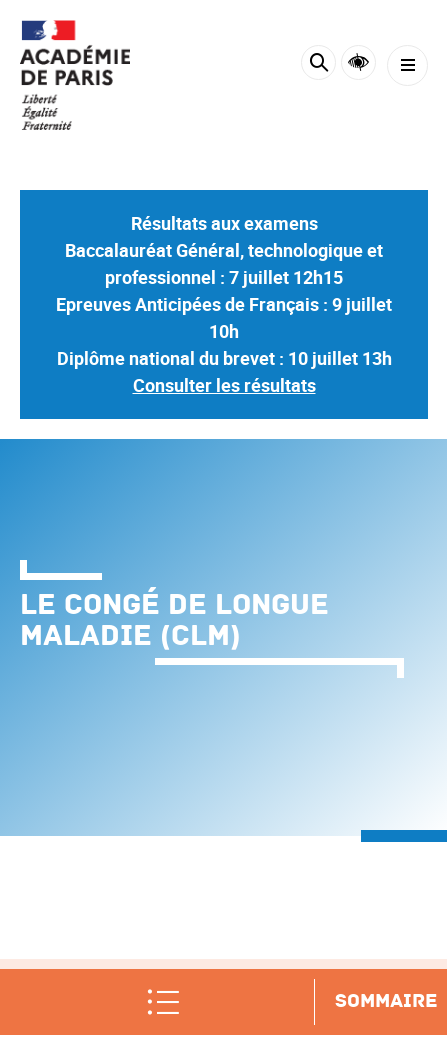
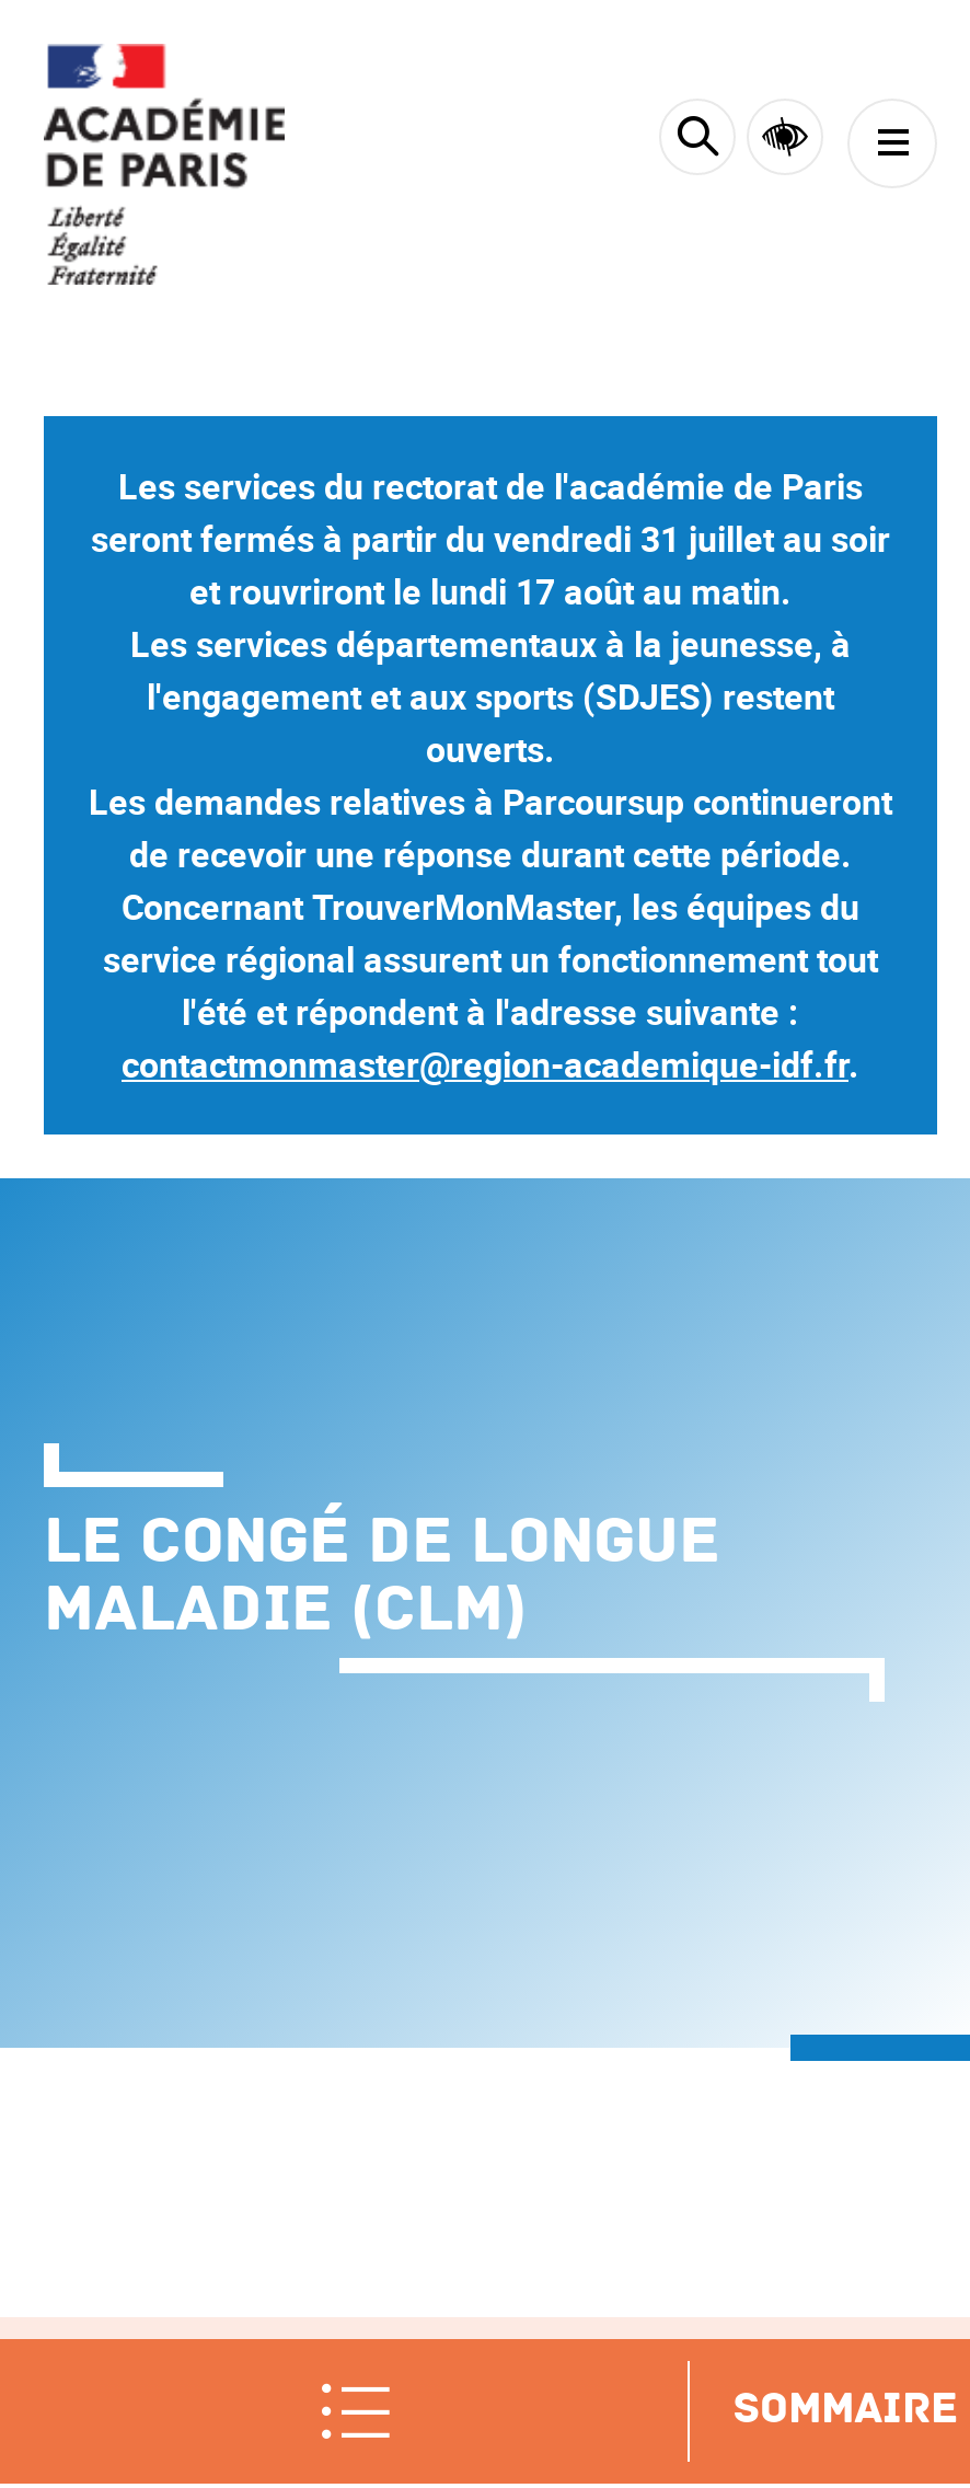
- Résultats aux examens
- Baccalauréat Général, technologique et
- professionnel : 7 juillet 12h15
- Epreuves Anticipées de Français : 9 juillet
- 10h
- Diplôme national du brevet : 10 juillet 13h
- Consulter les résultats
+ Les services du rectorat de l'académie de Paris
+ seront fermés à partir du vendredi 31 juillet au soir
+ et rouvriront le lundi 17 août au matin.
+ Les services départementaux à la jeunesse, à
+ l'engagement et aux sports (SDJES) restent
+ ouverts.
+ Les demandes relatives à Parcoursup continueront
+ de recevoir une réponse durant cette période.
+ Concernant TrouverMonMaster, les équipes du
+ service régional assurent un fonctionnement tout
+ l'été et répondent à l'adresse suivante :
+ contactmonmaster@region-academique-idf.fr.
